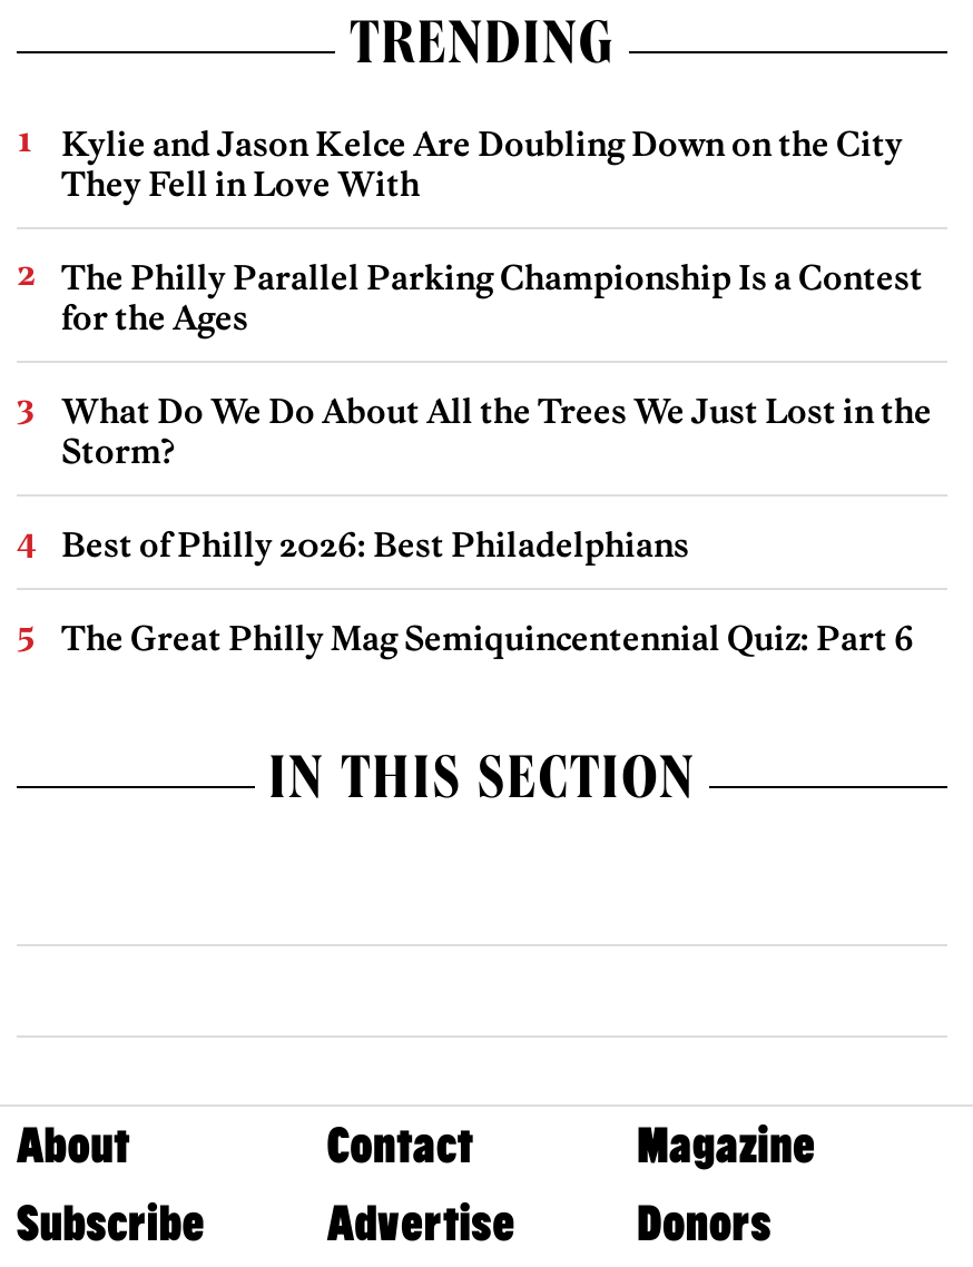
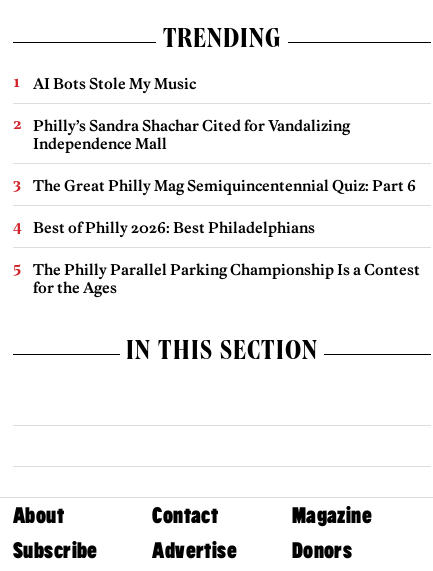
- Kylie and Jason Kelce Are Doubling Down on the City
- They Fell in Love With
+ AI Bots Stole My Music
+ Philly’s Sandra Shachar Cited for Vandalizing
+ Independence Mall

moved down: The Philly Parallel Parking Championship Is a Contest | for the Ages

- What Do We Do About All the Trees We Just Lost in the
- Storm?

moved up: The Great Philly Mag Semiquincentennial Quiz: Part 6 | Best of Philly 2026: Best Philadelphians
